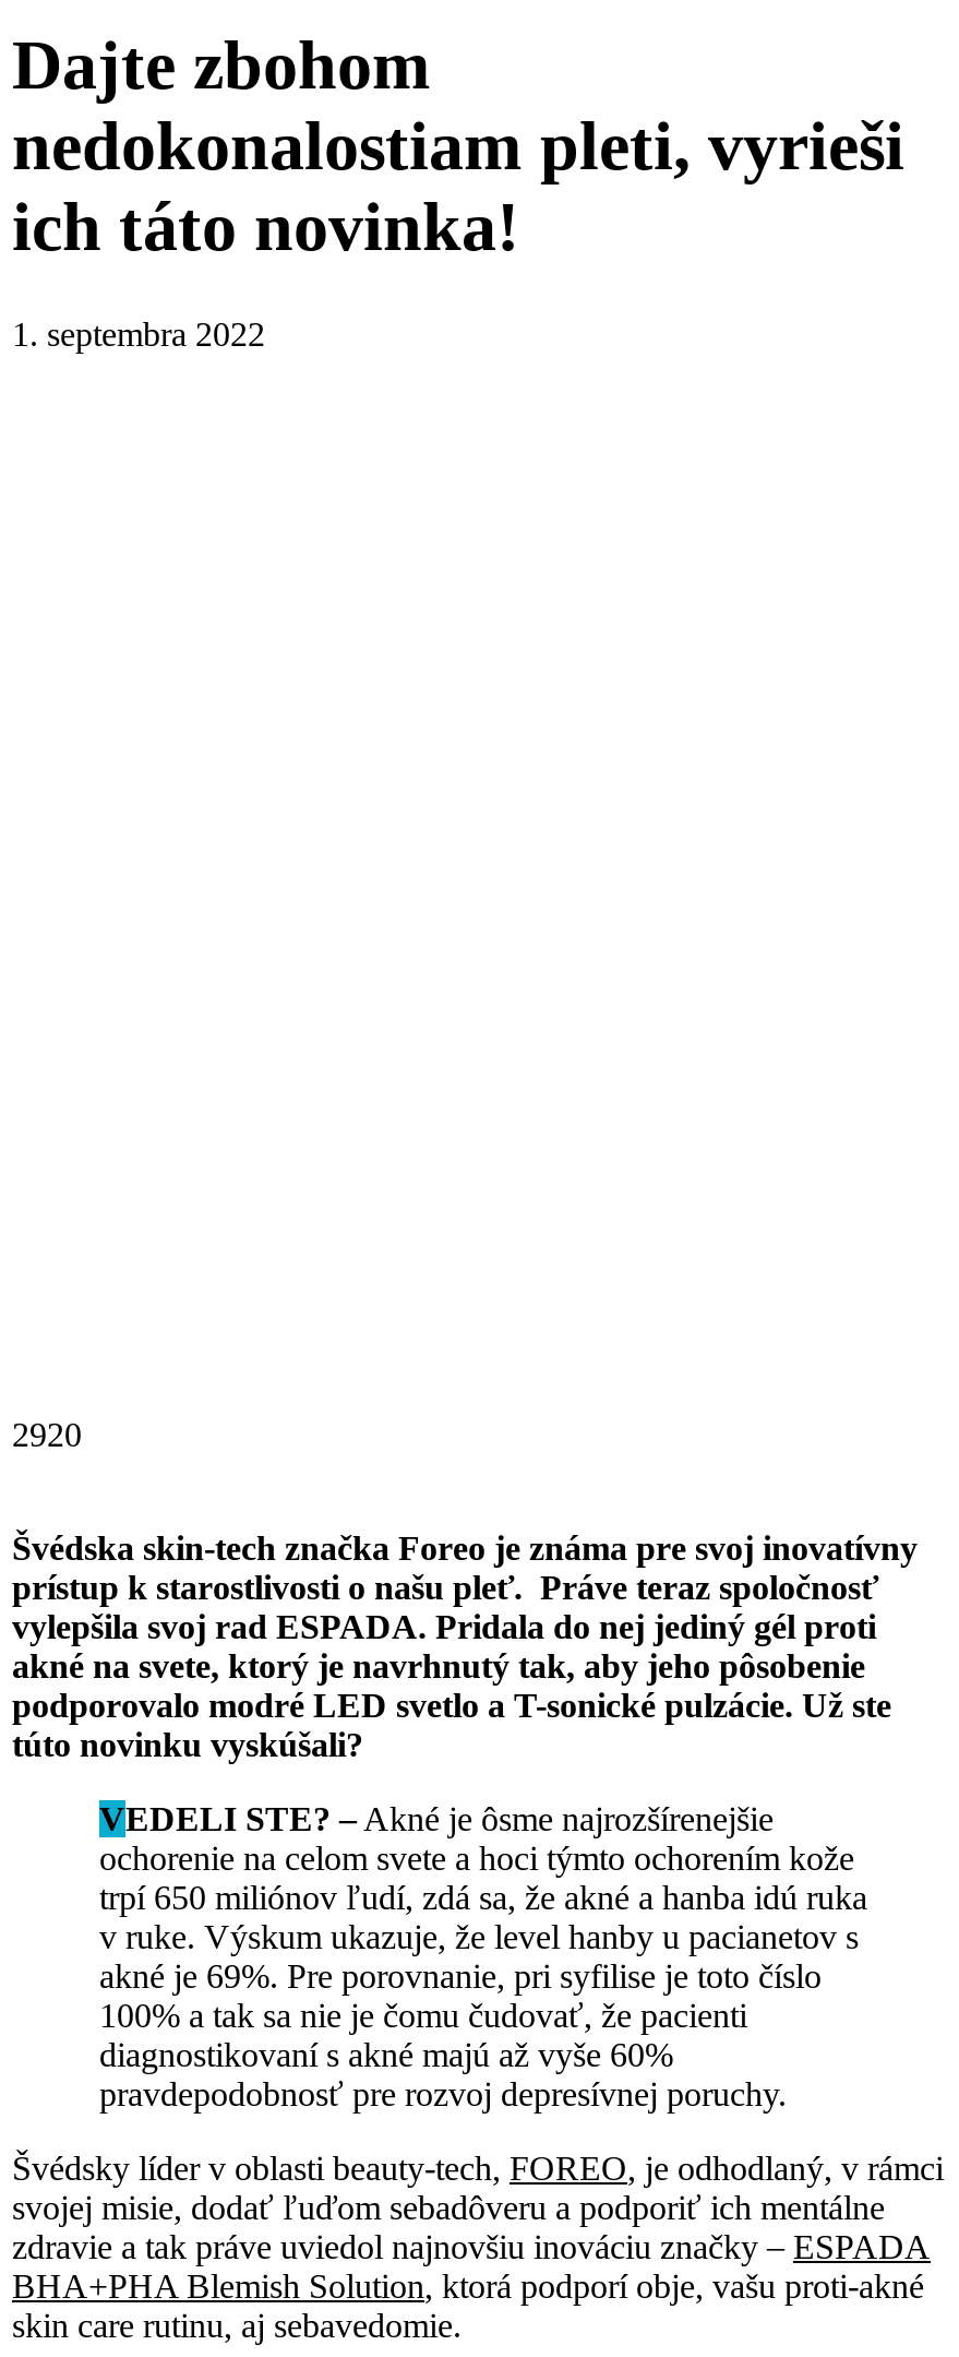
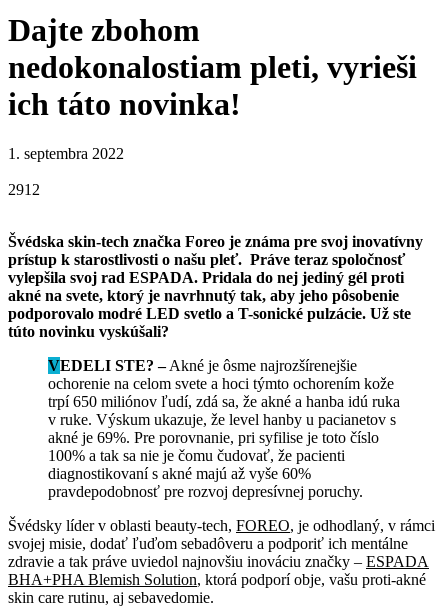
- 2920
+ 2912
